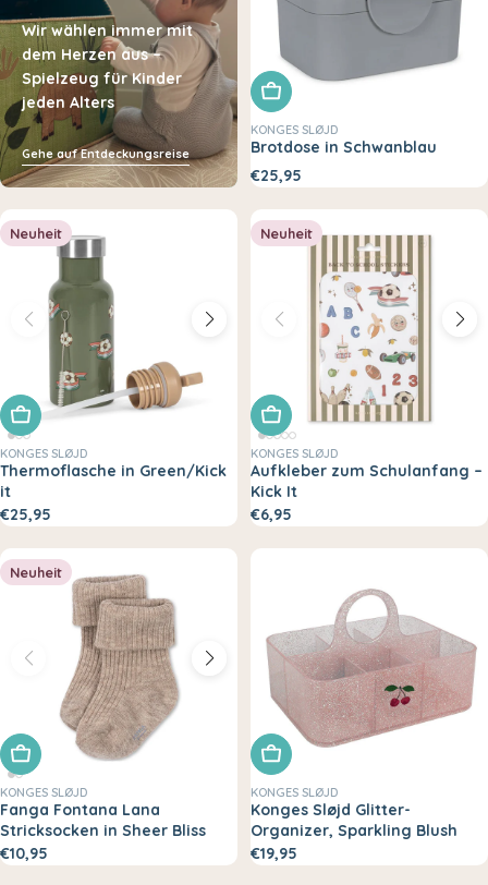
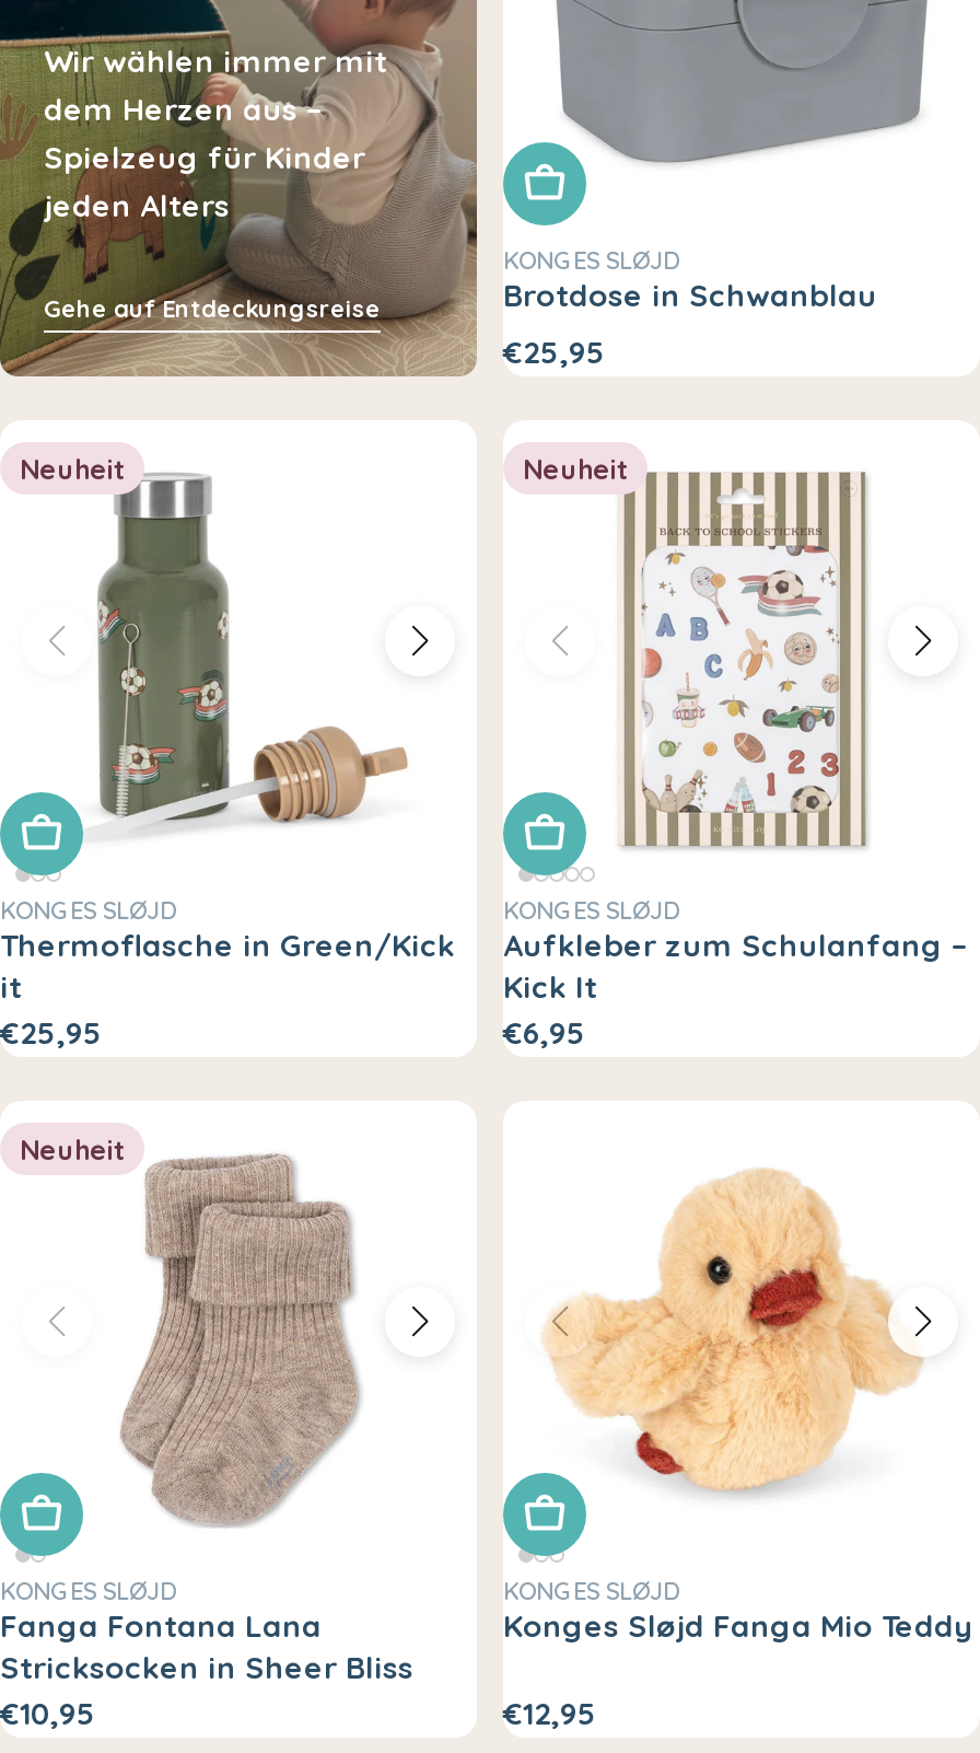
- [image]
+ [image]

- Konges Sløjd Glitter-
- Organizer, Sparkling Blush
- €19,95
+ Konges Sløjd Fanga Mio Teddy
+ €12,95
